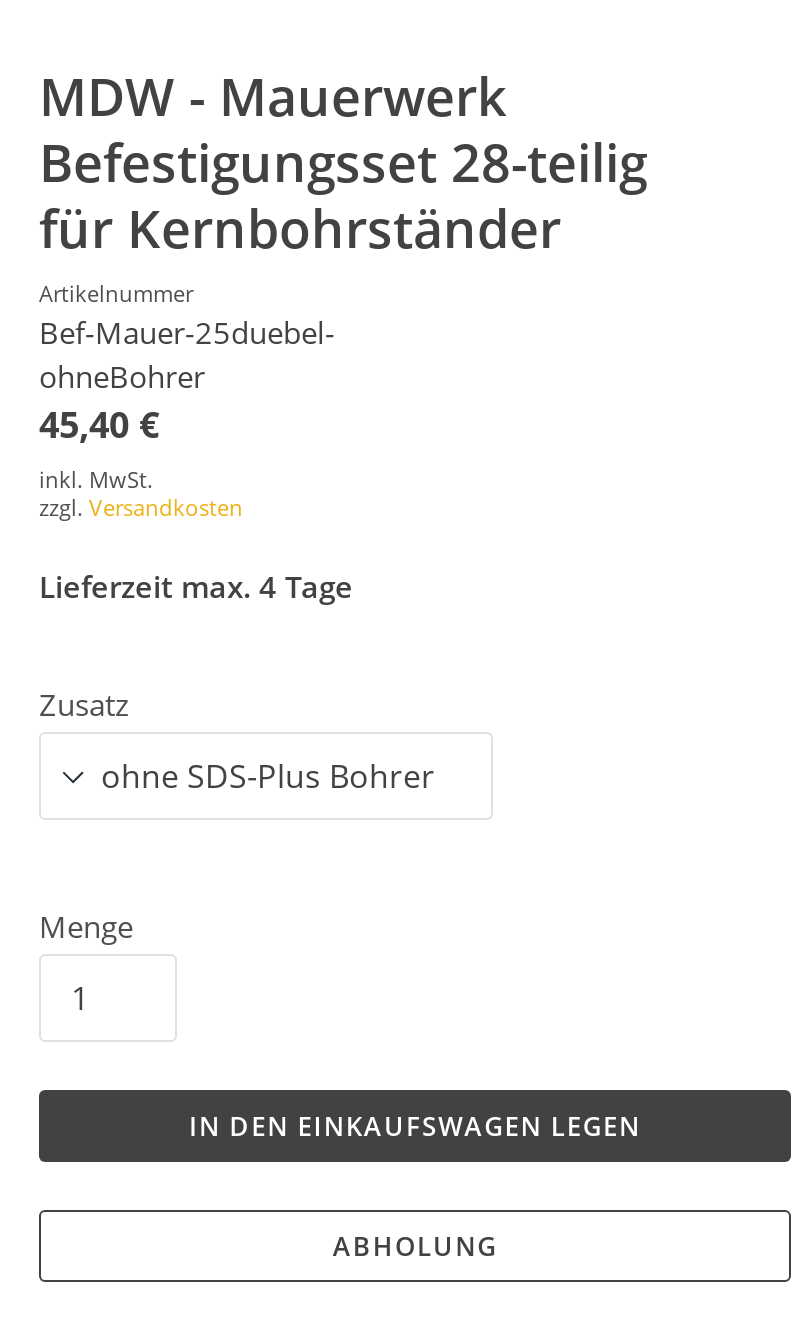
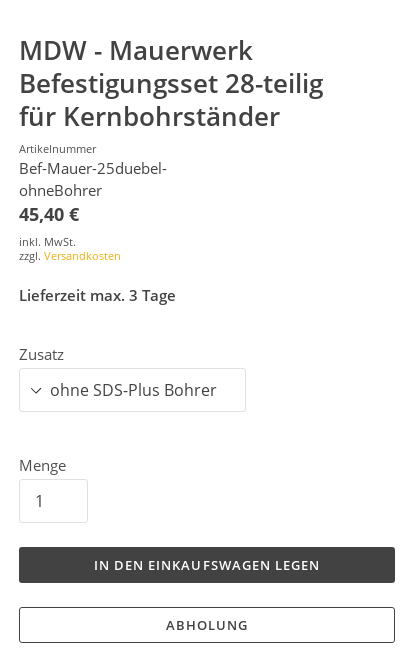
- Lieferzeit max. 4 Tage
+ Lieferzeit max. 3 Tage
